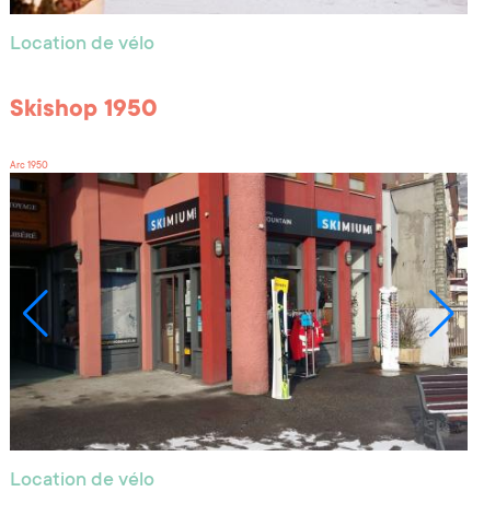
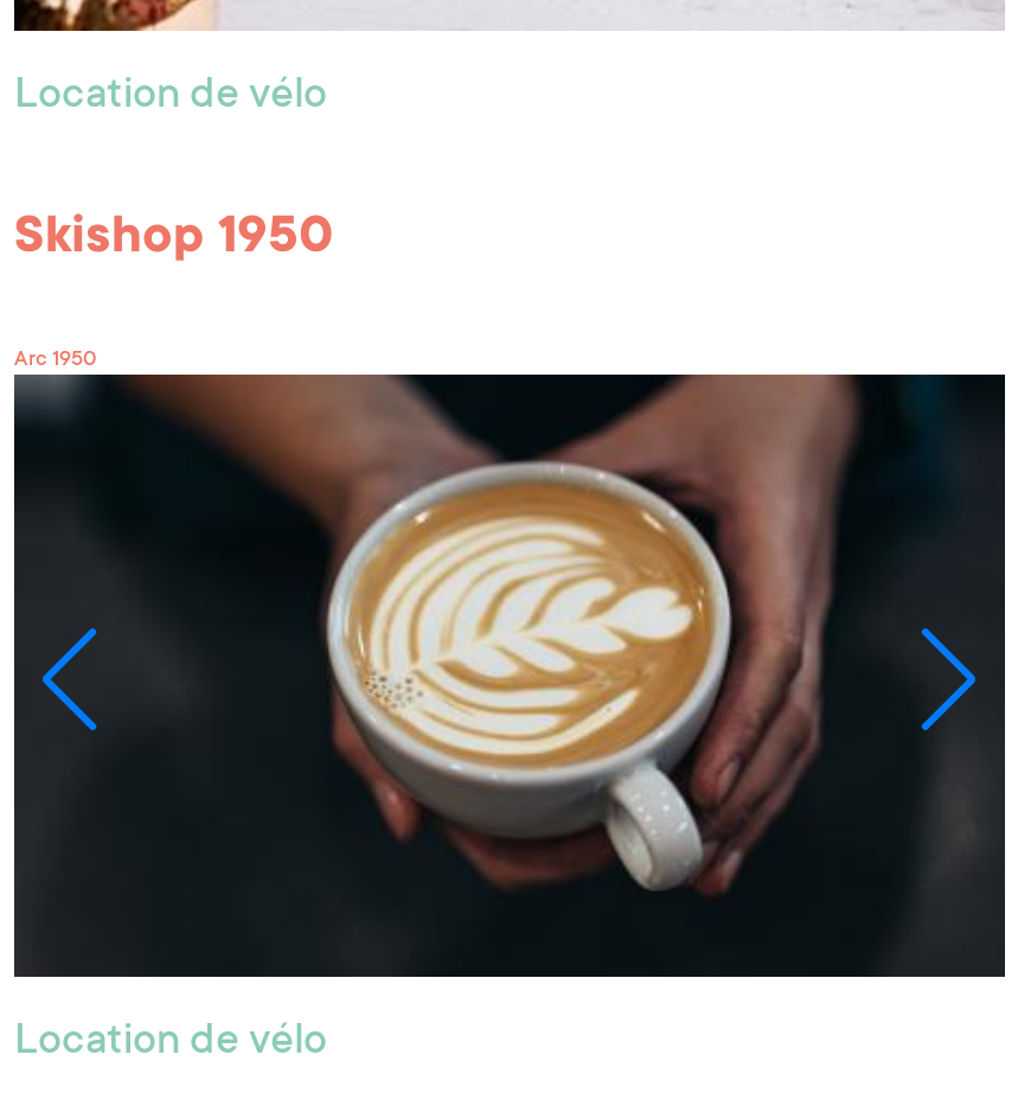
- [image]
+ [image]
